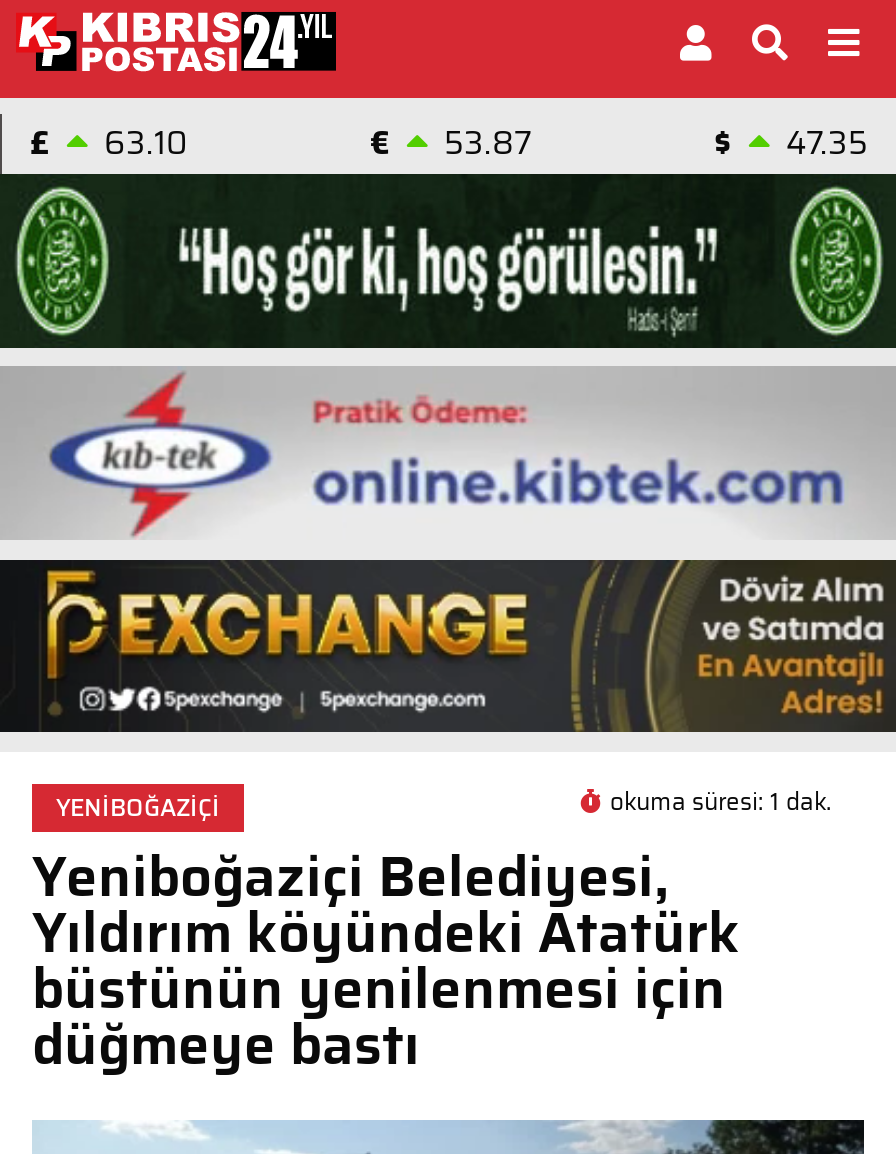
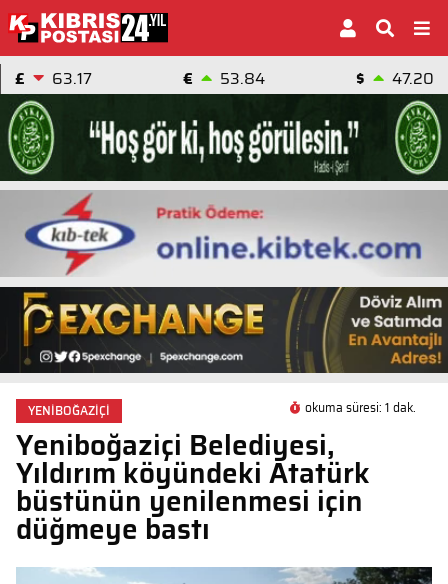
- 63.10
+ 63.17

- 53.87
+ 53.84

- 47.35
+ 47.20
